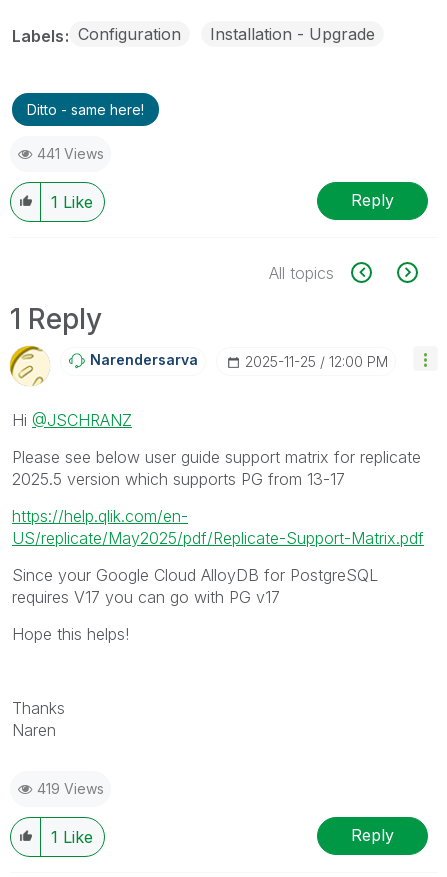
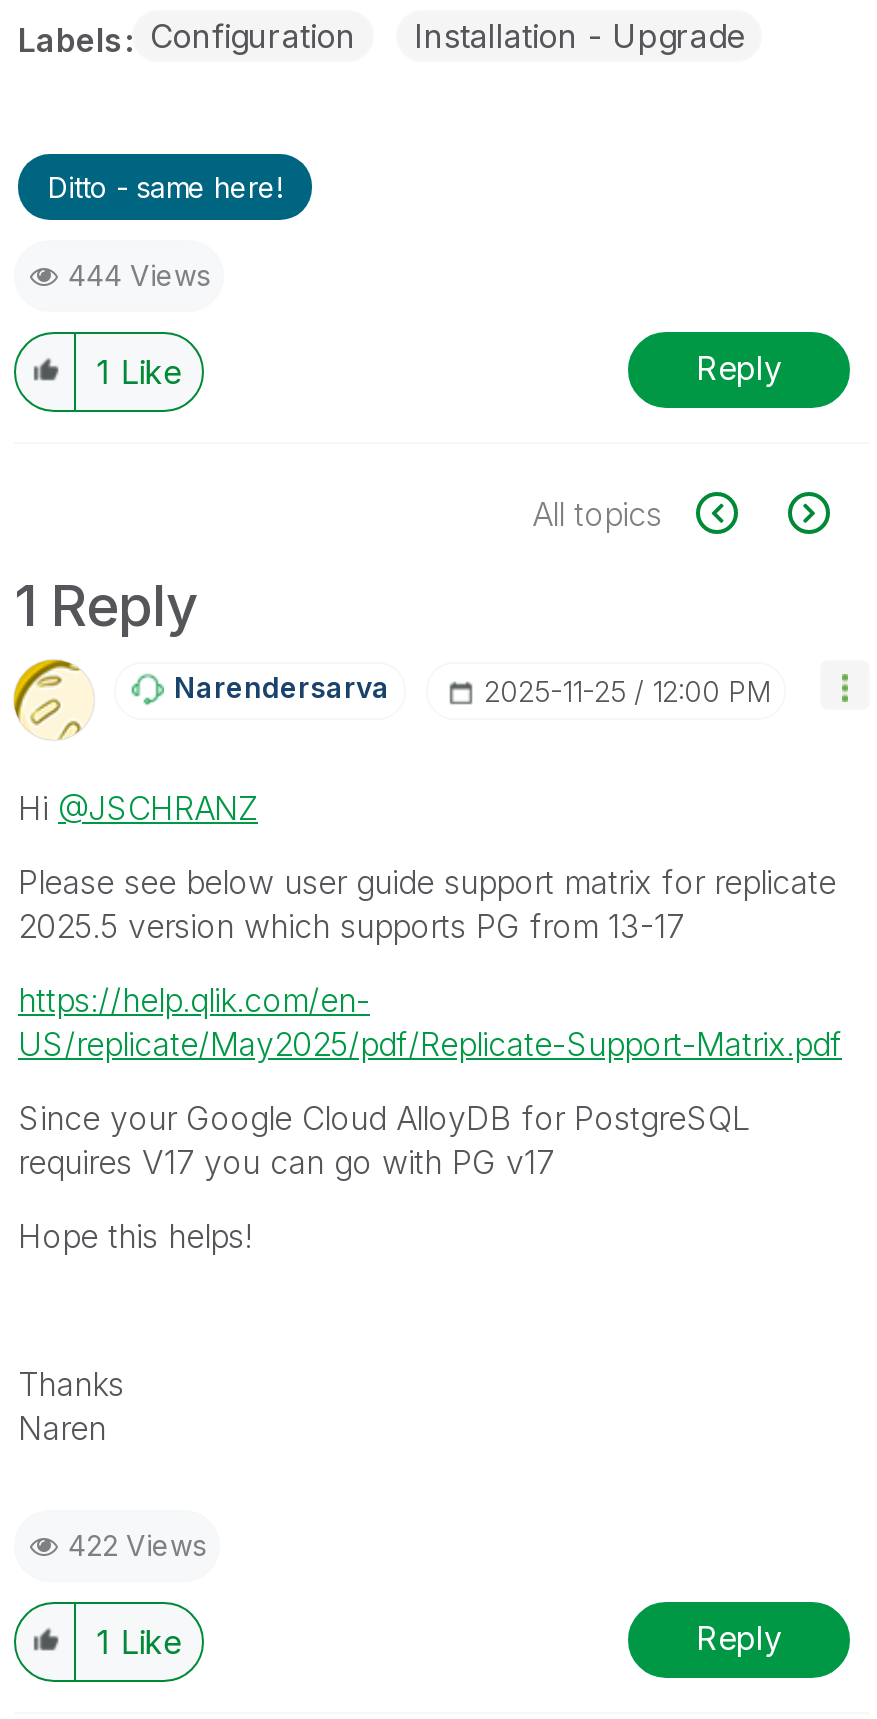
- 441 Views
+ 444 Views

- 419 Views
+ 422 Views
